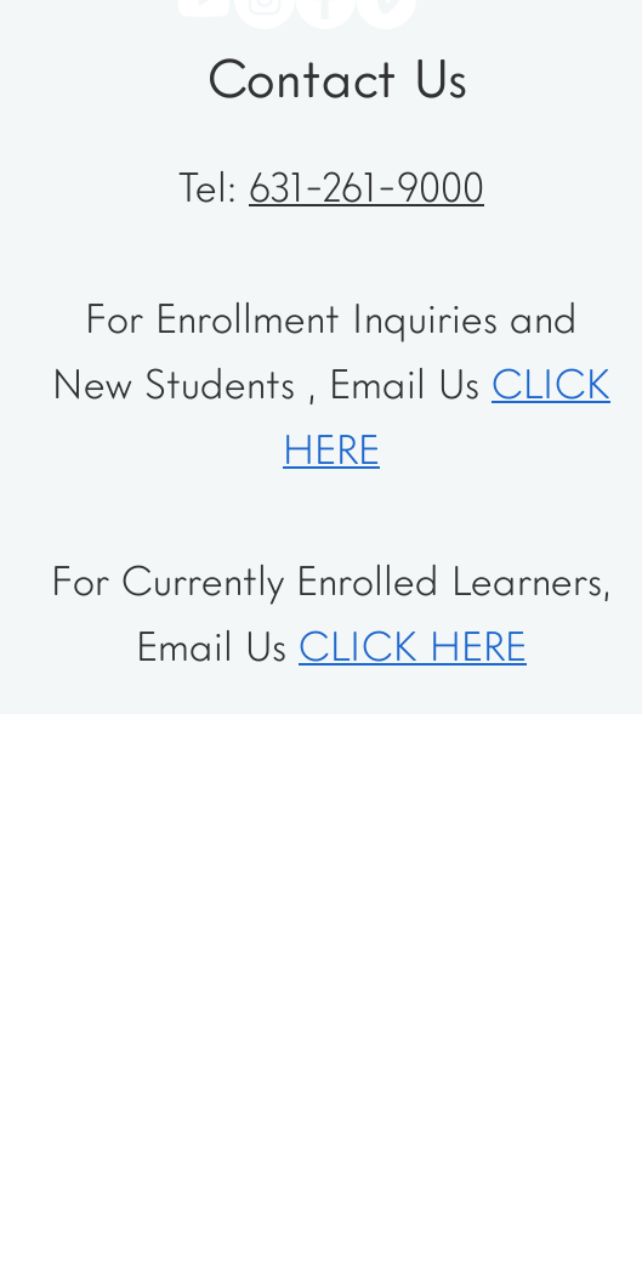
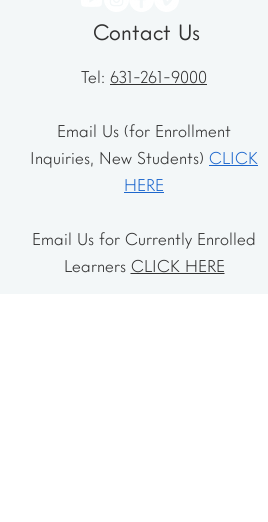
- For Enrollment Inquiries and
+ Email Us (for Enrollment

- New Students , Email Us CLICK
+ Inquiries, New Students) CLICK

- For Currently Enrolled Learners,
+ Email Us for Currently Enrolled

- Email Us CLICK HERE
+ Learners CLICK HERE
